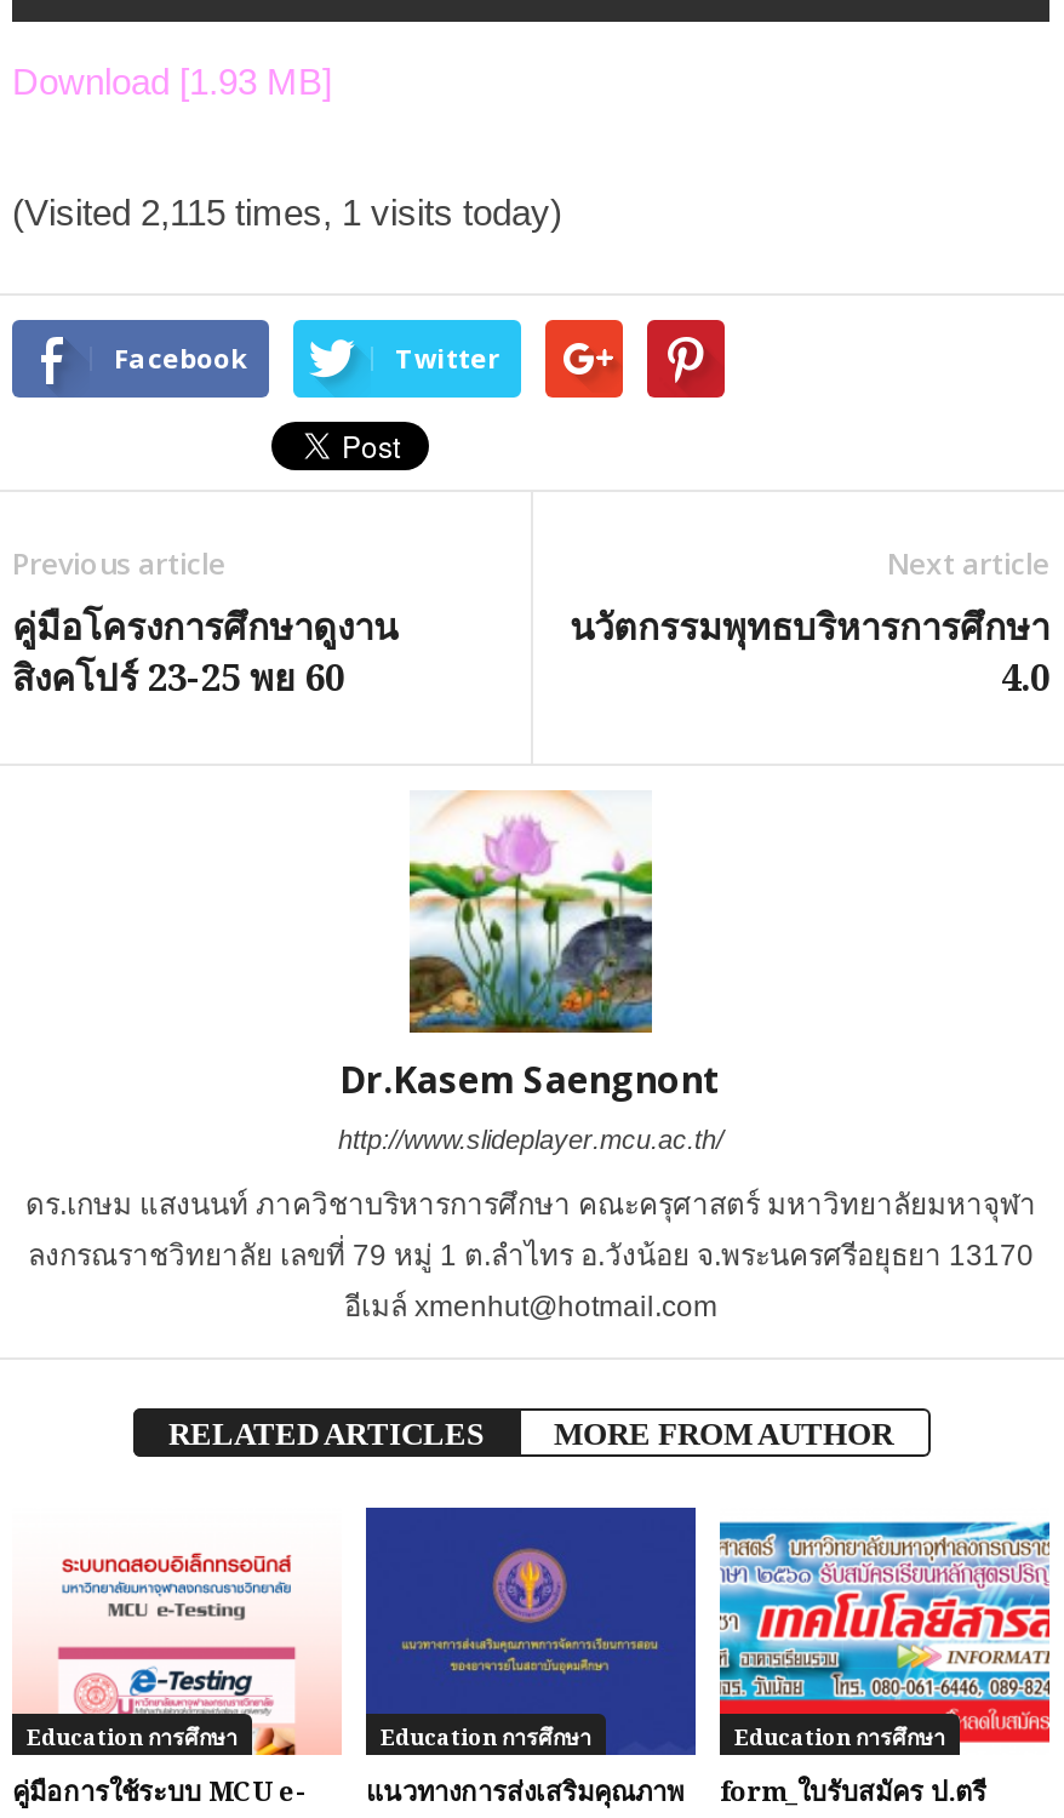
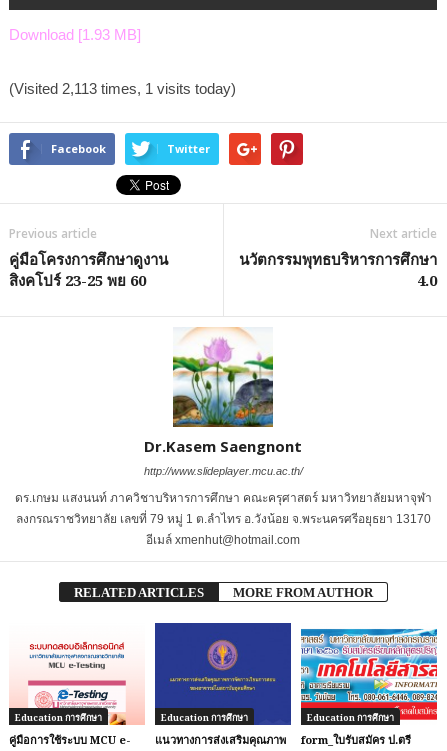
- (Visited 2,115 times, 1 visits today)
+ (Visited 2,113 times, 1 visits today)
